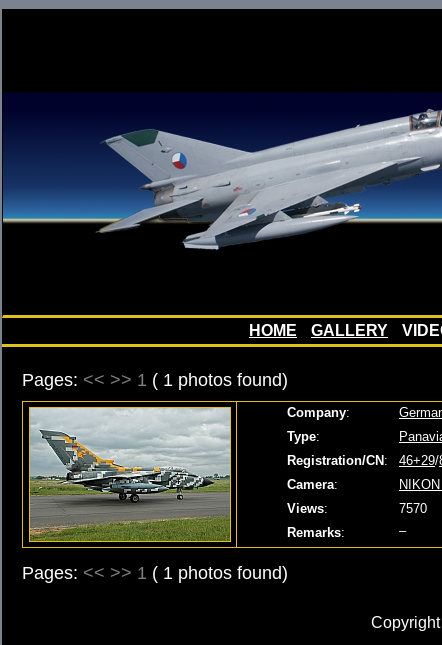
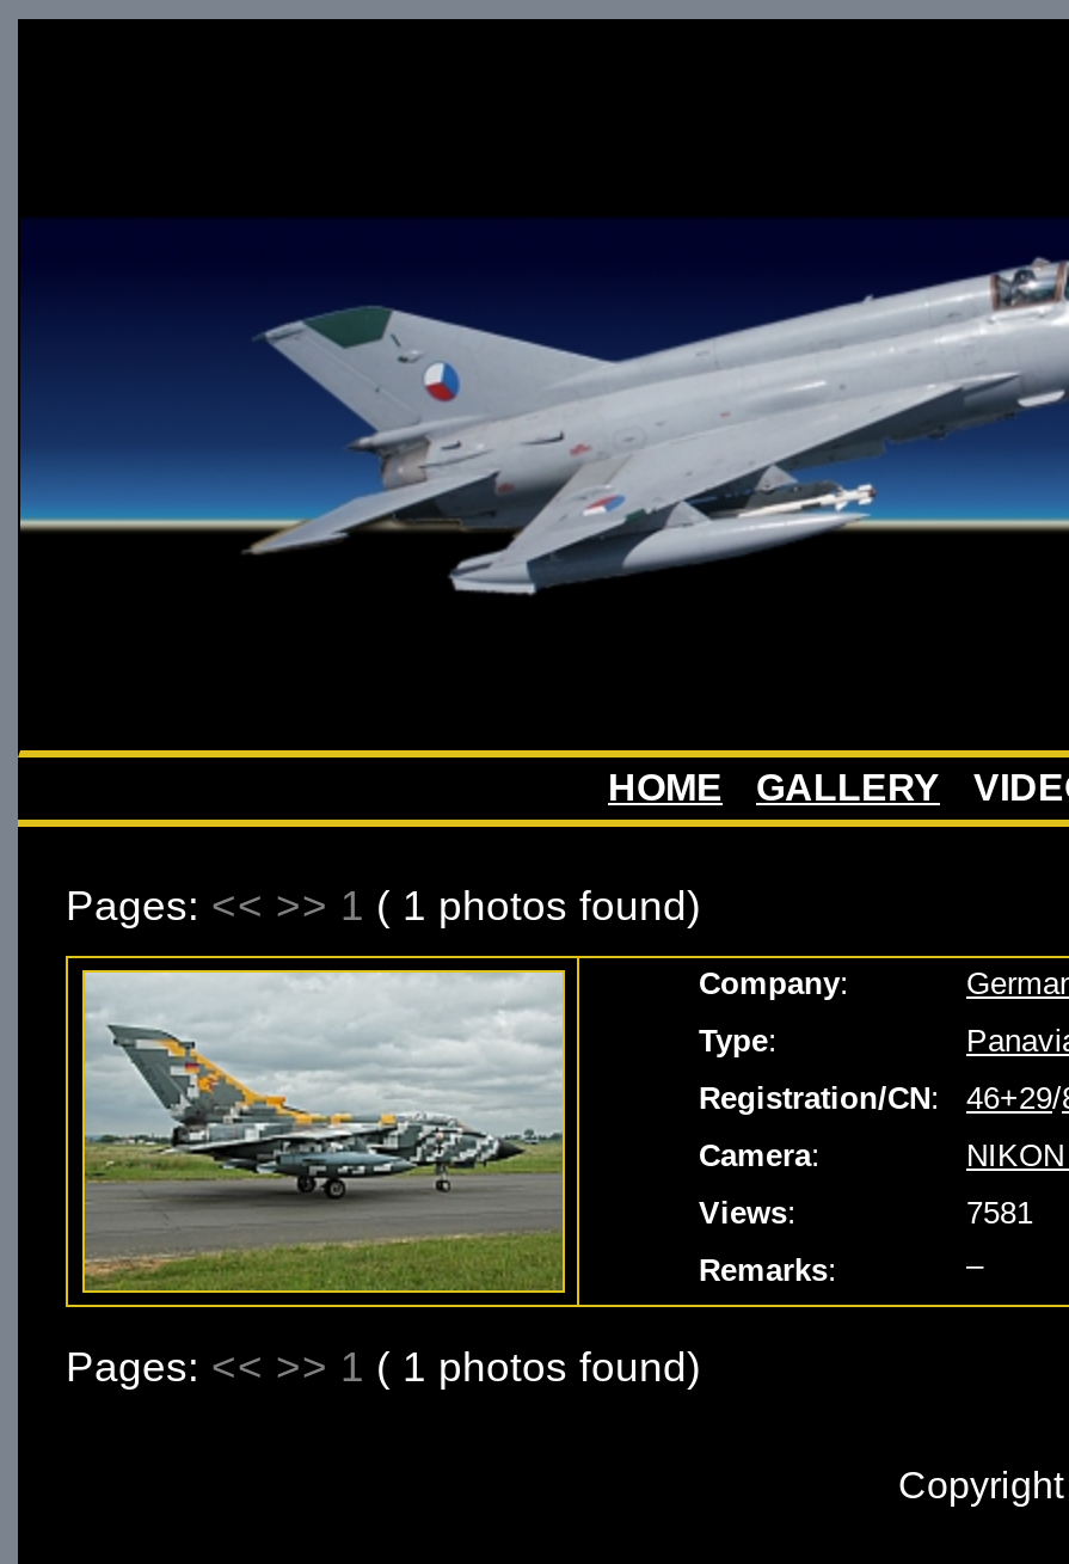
- 7570
+ 7581
